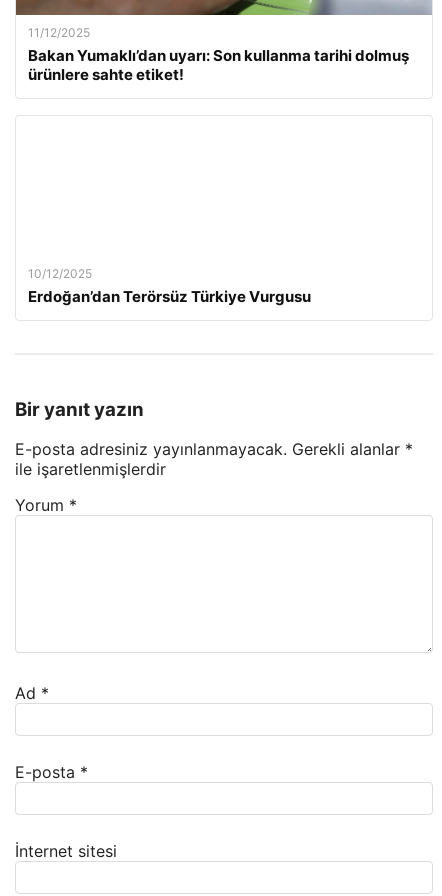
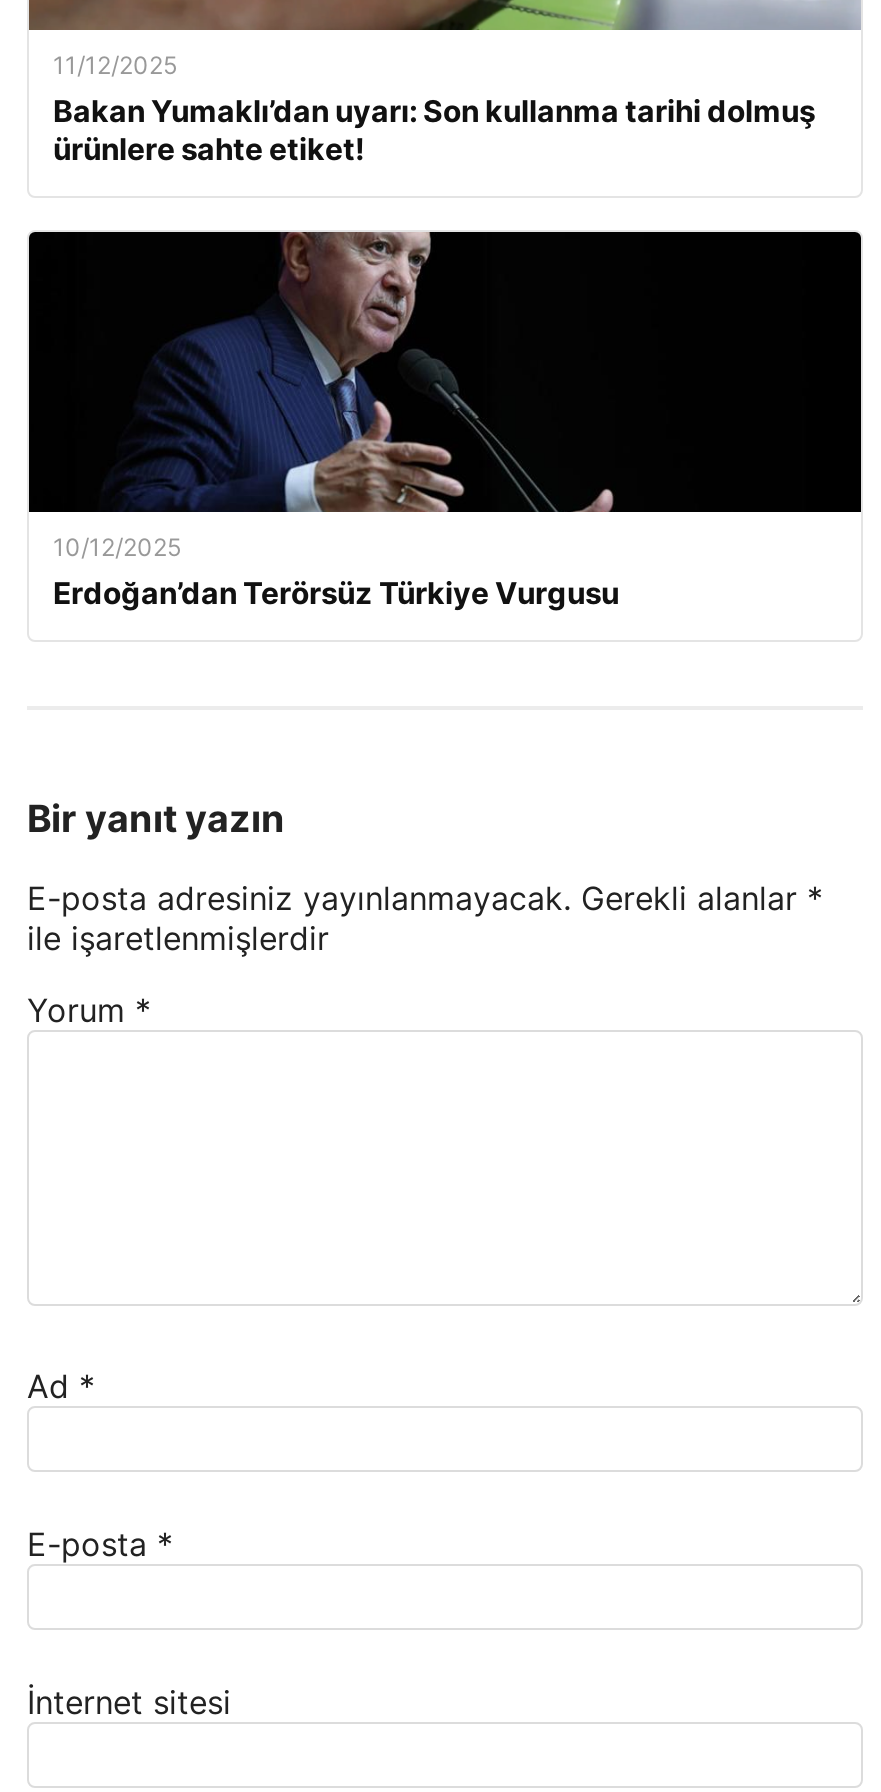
+ [image]
